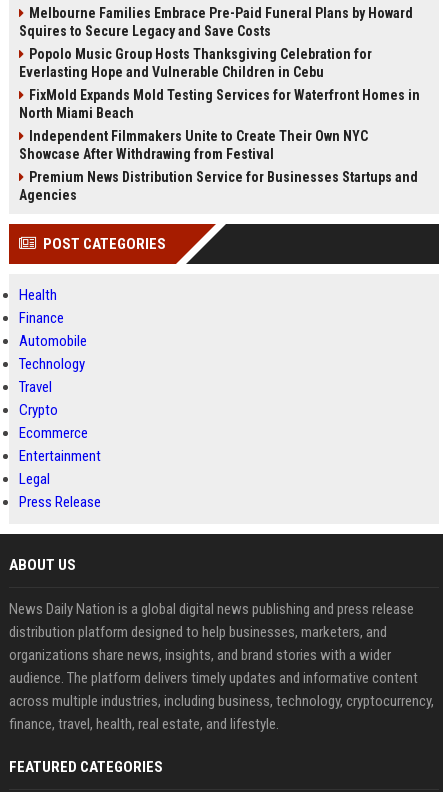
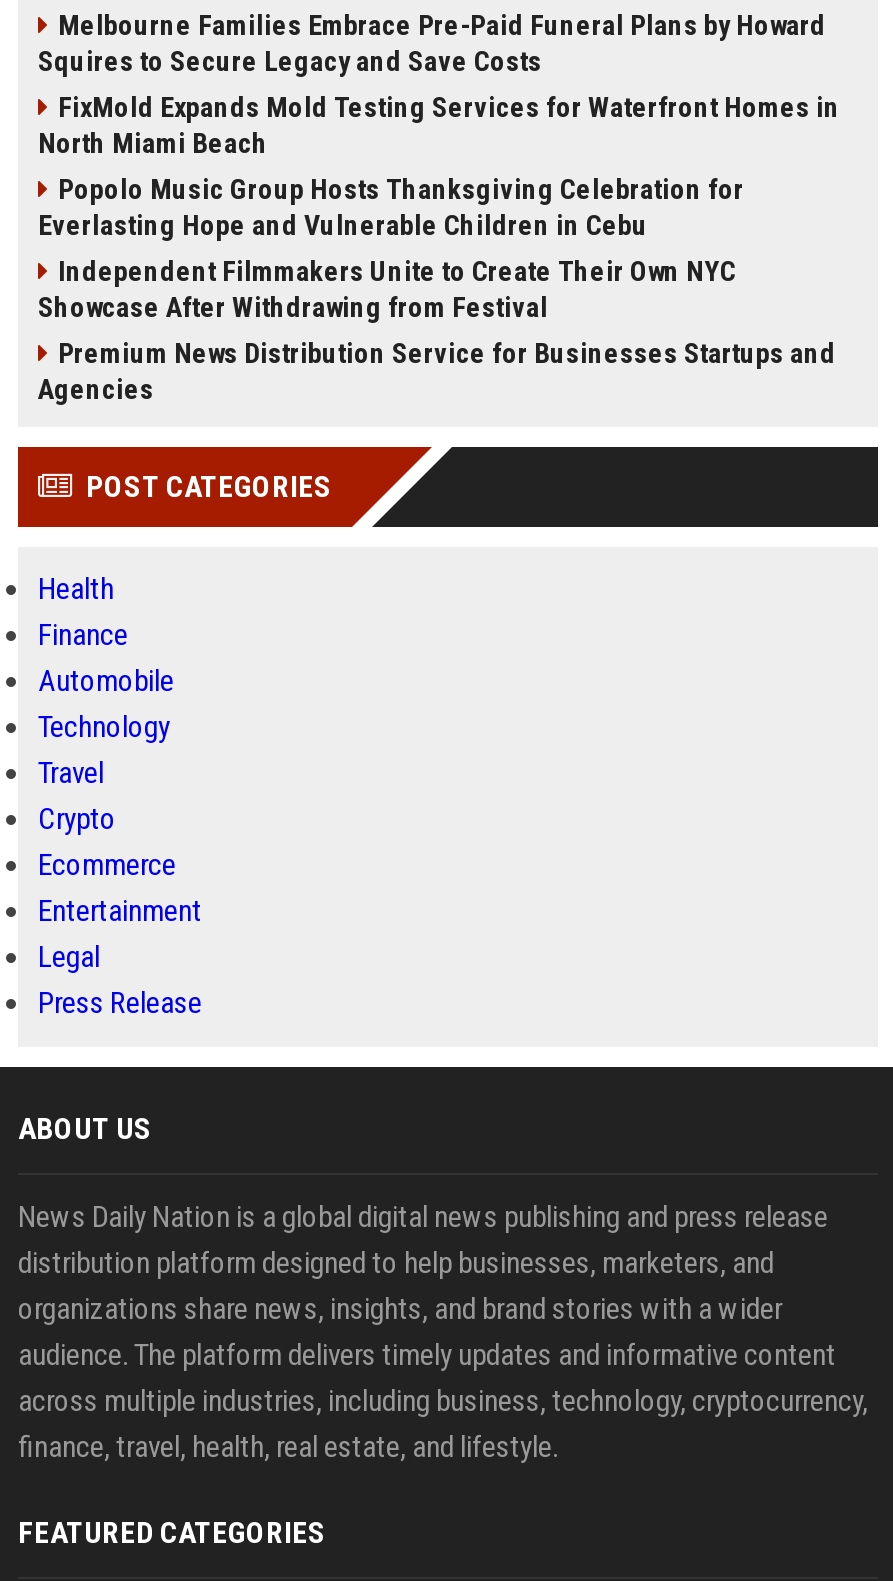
moved down: Popolo Music Group Hosts Thanksgiving Celebration for | Everlasting Hope and Vulnerable Children in Cebu

moved up: FixMold Expands Mold Testing Services for Waterfront Homes in | North Miami Beach
